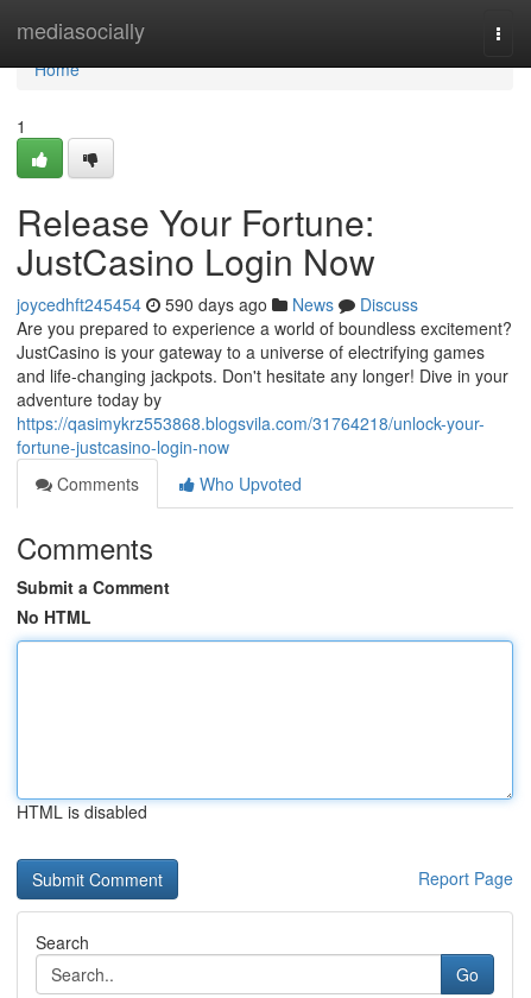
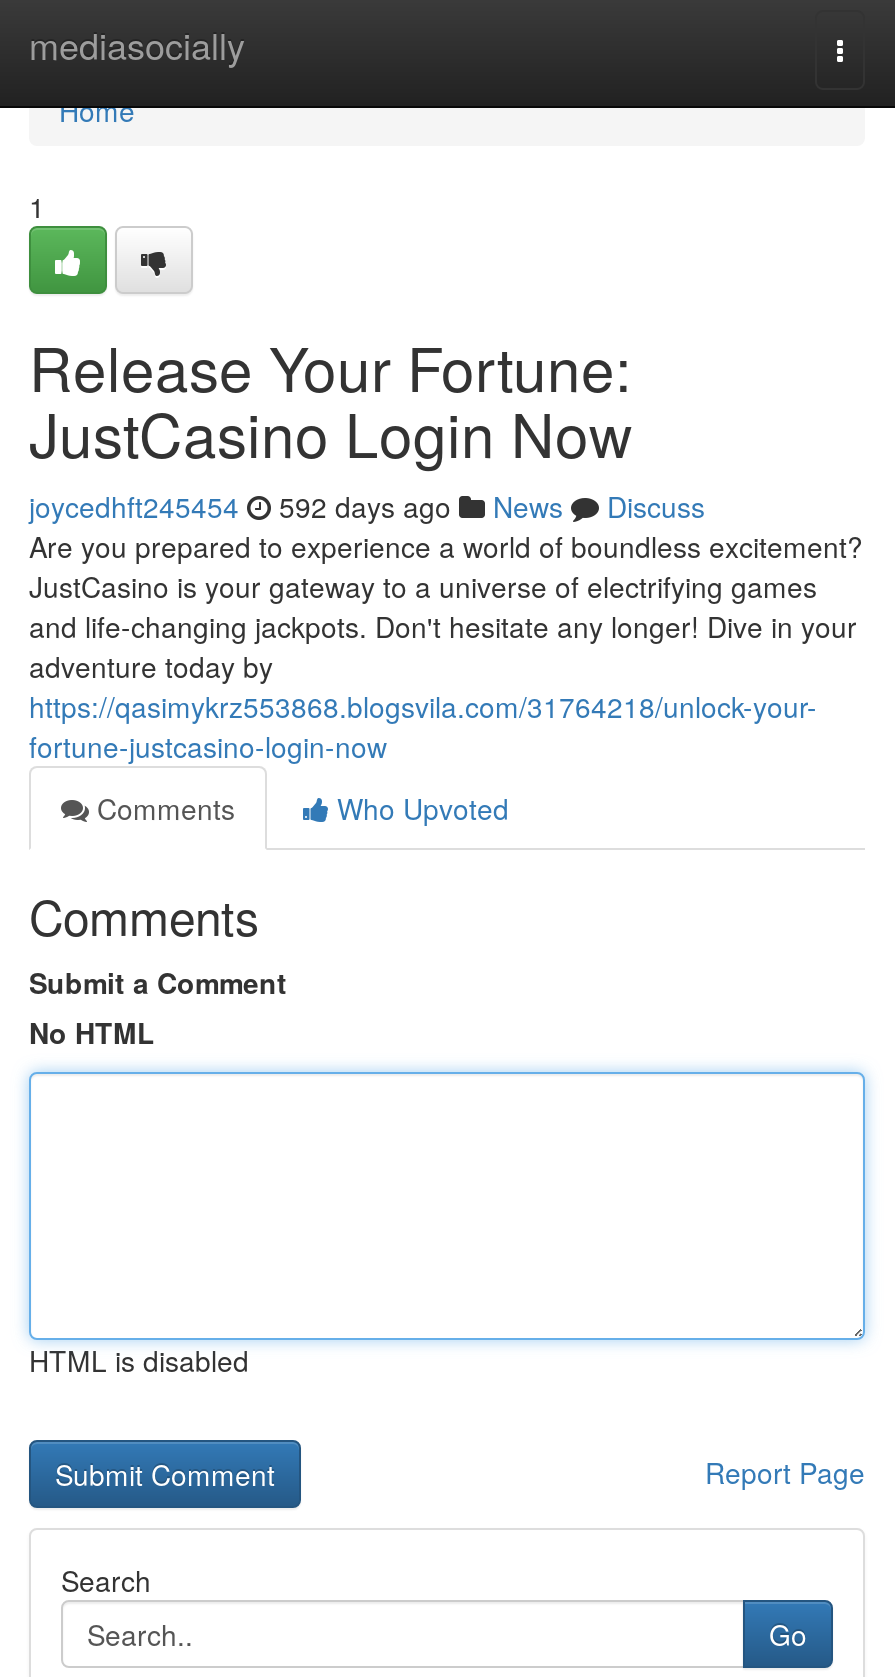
- joycedhft245454 590 days ago News Discuss
+ joycedhft245454 592 days ago News Discuss
